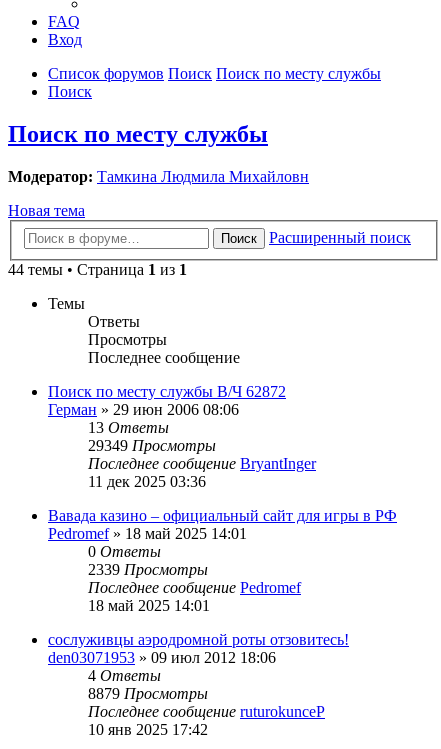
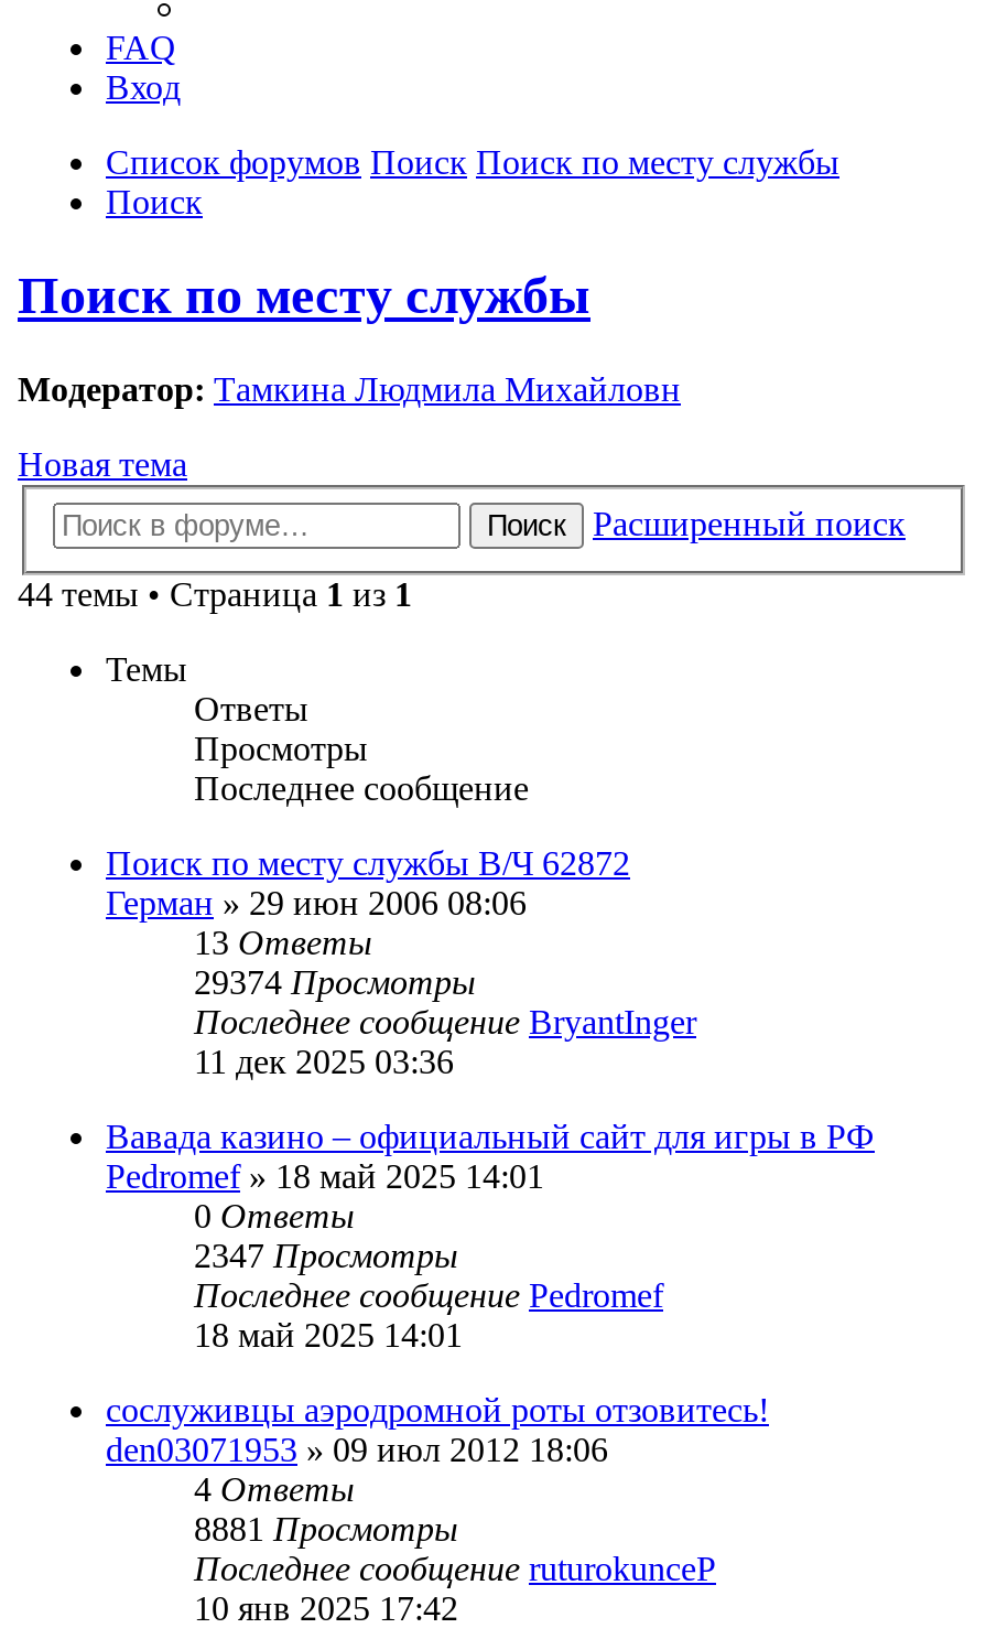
- 29349 Просмотры
+ 29374 Просмотры

- 2339 Просмотры
+ 2347 Просмотры

- 8879 Просмотры
+ 8881 Просмотры
